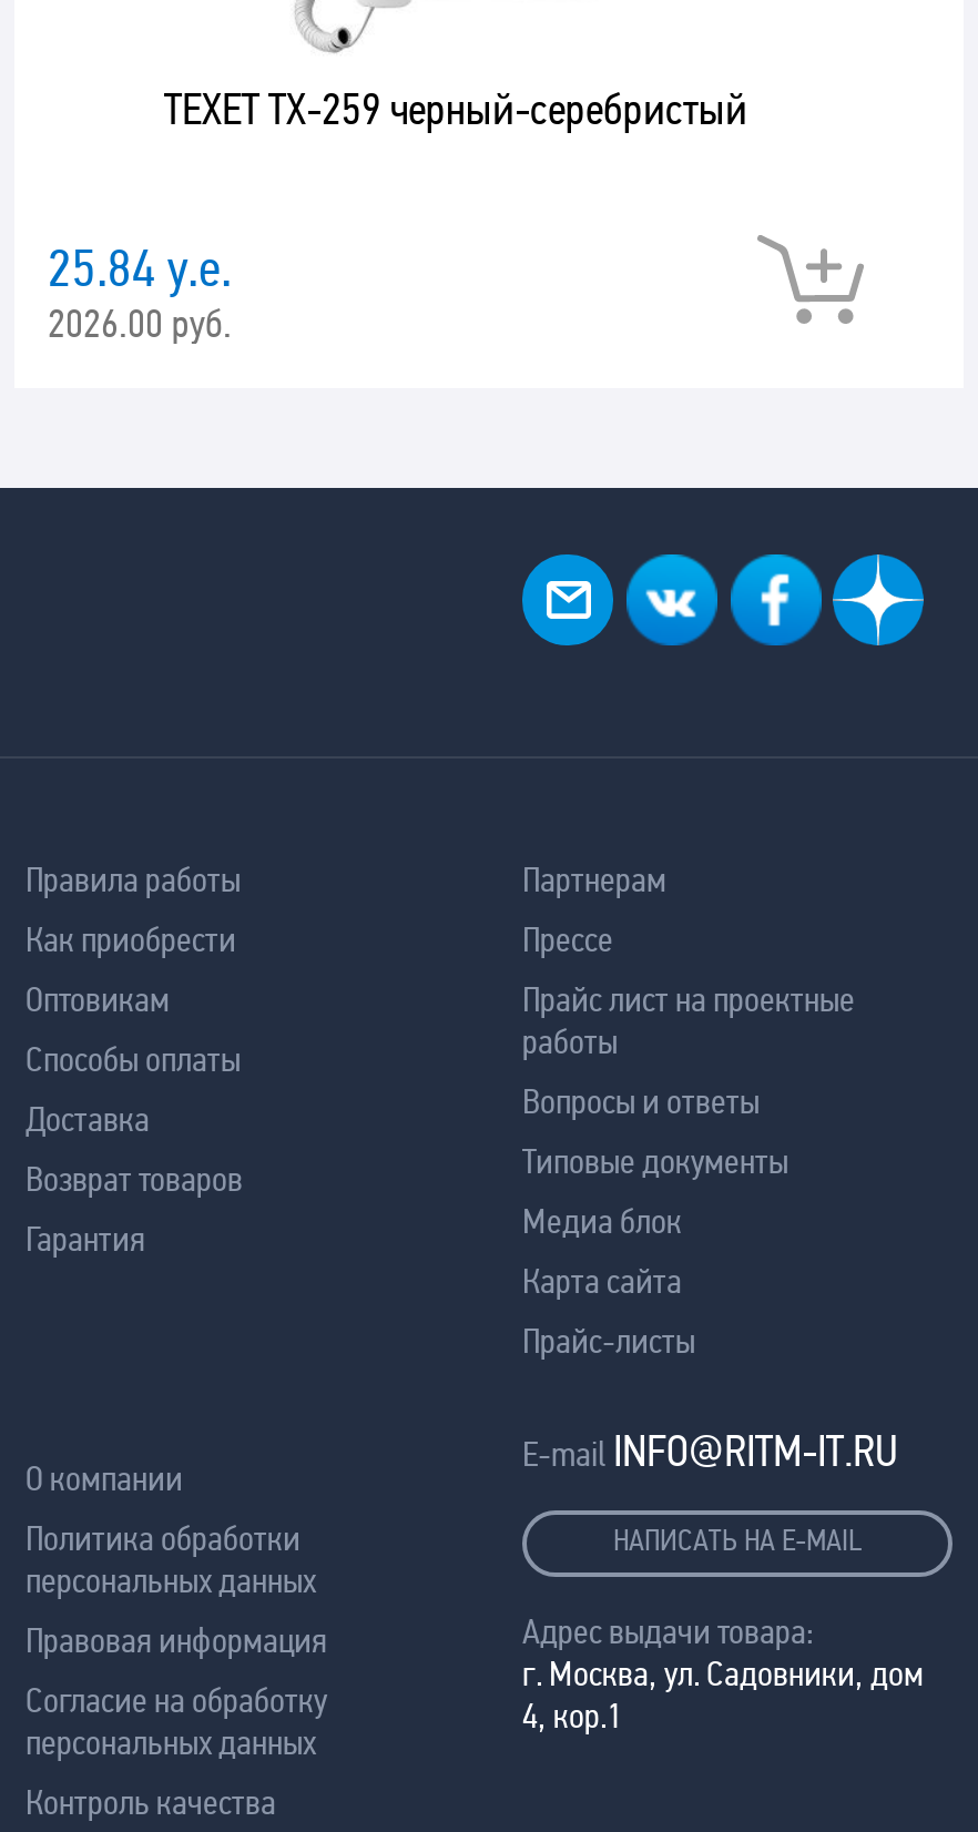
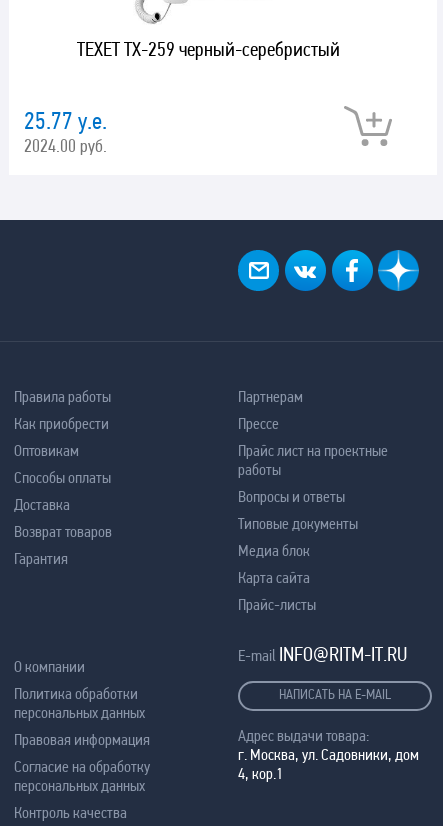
- 25.84 у.е.
+ 25.77 у.е.

- 2026.00 руб.
+ 2024.00 руб.
